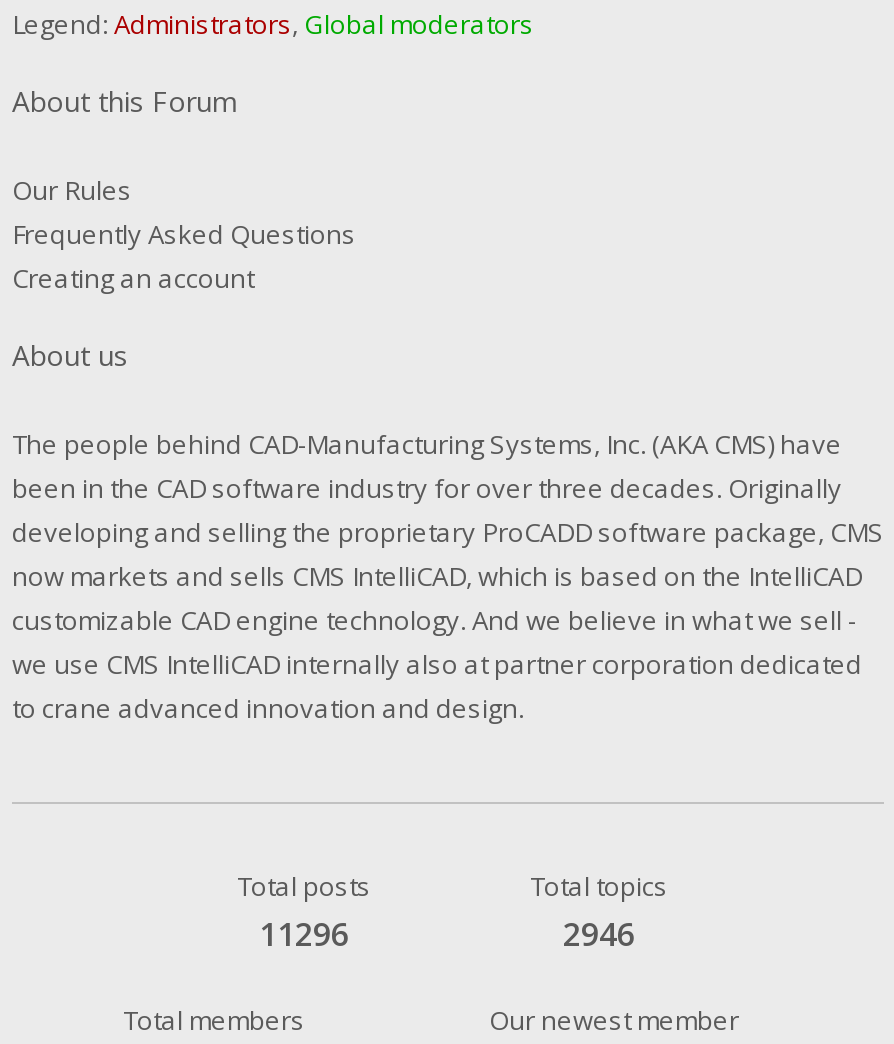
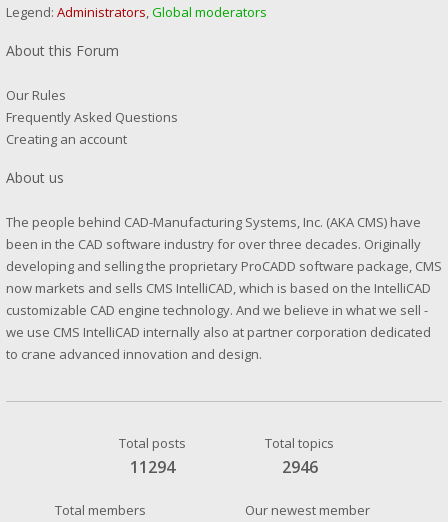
- 11296
+ 11294
